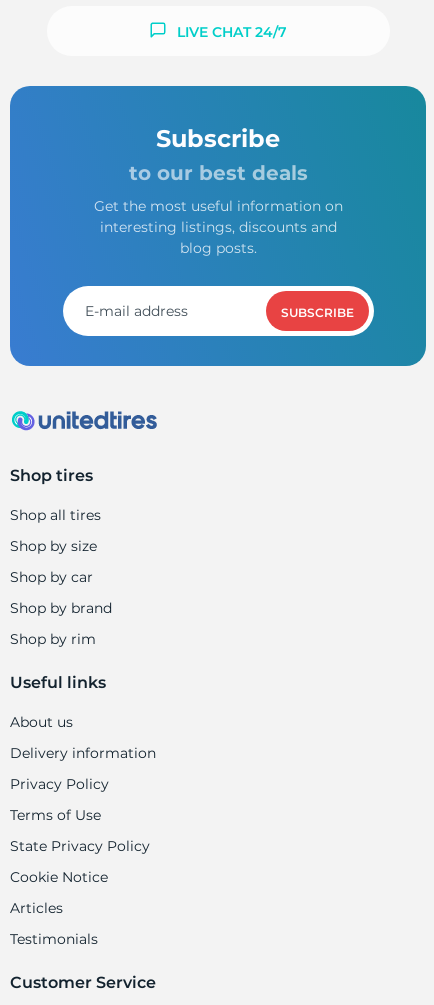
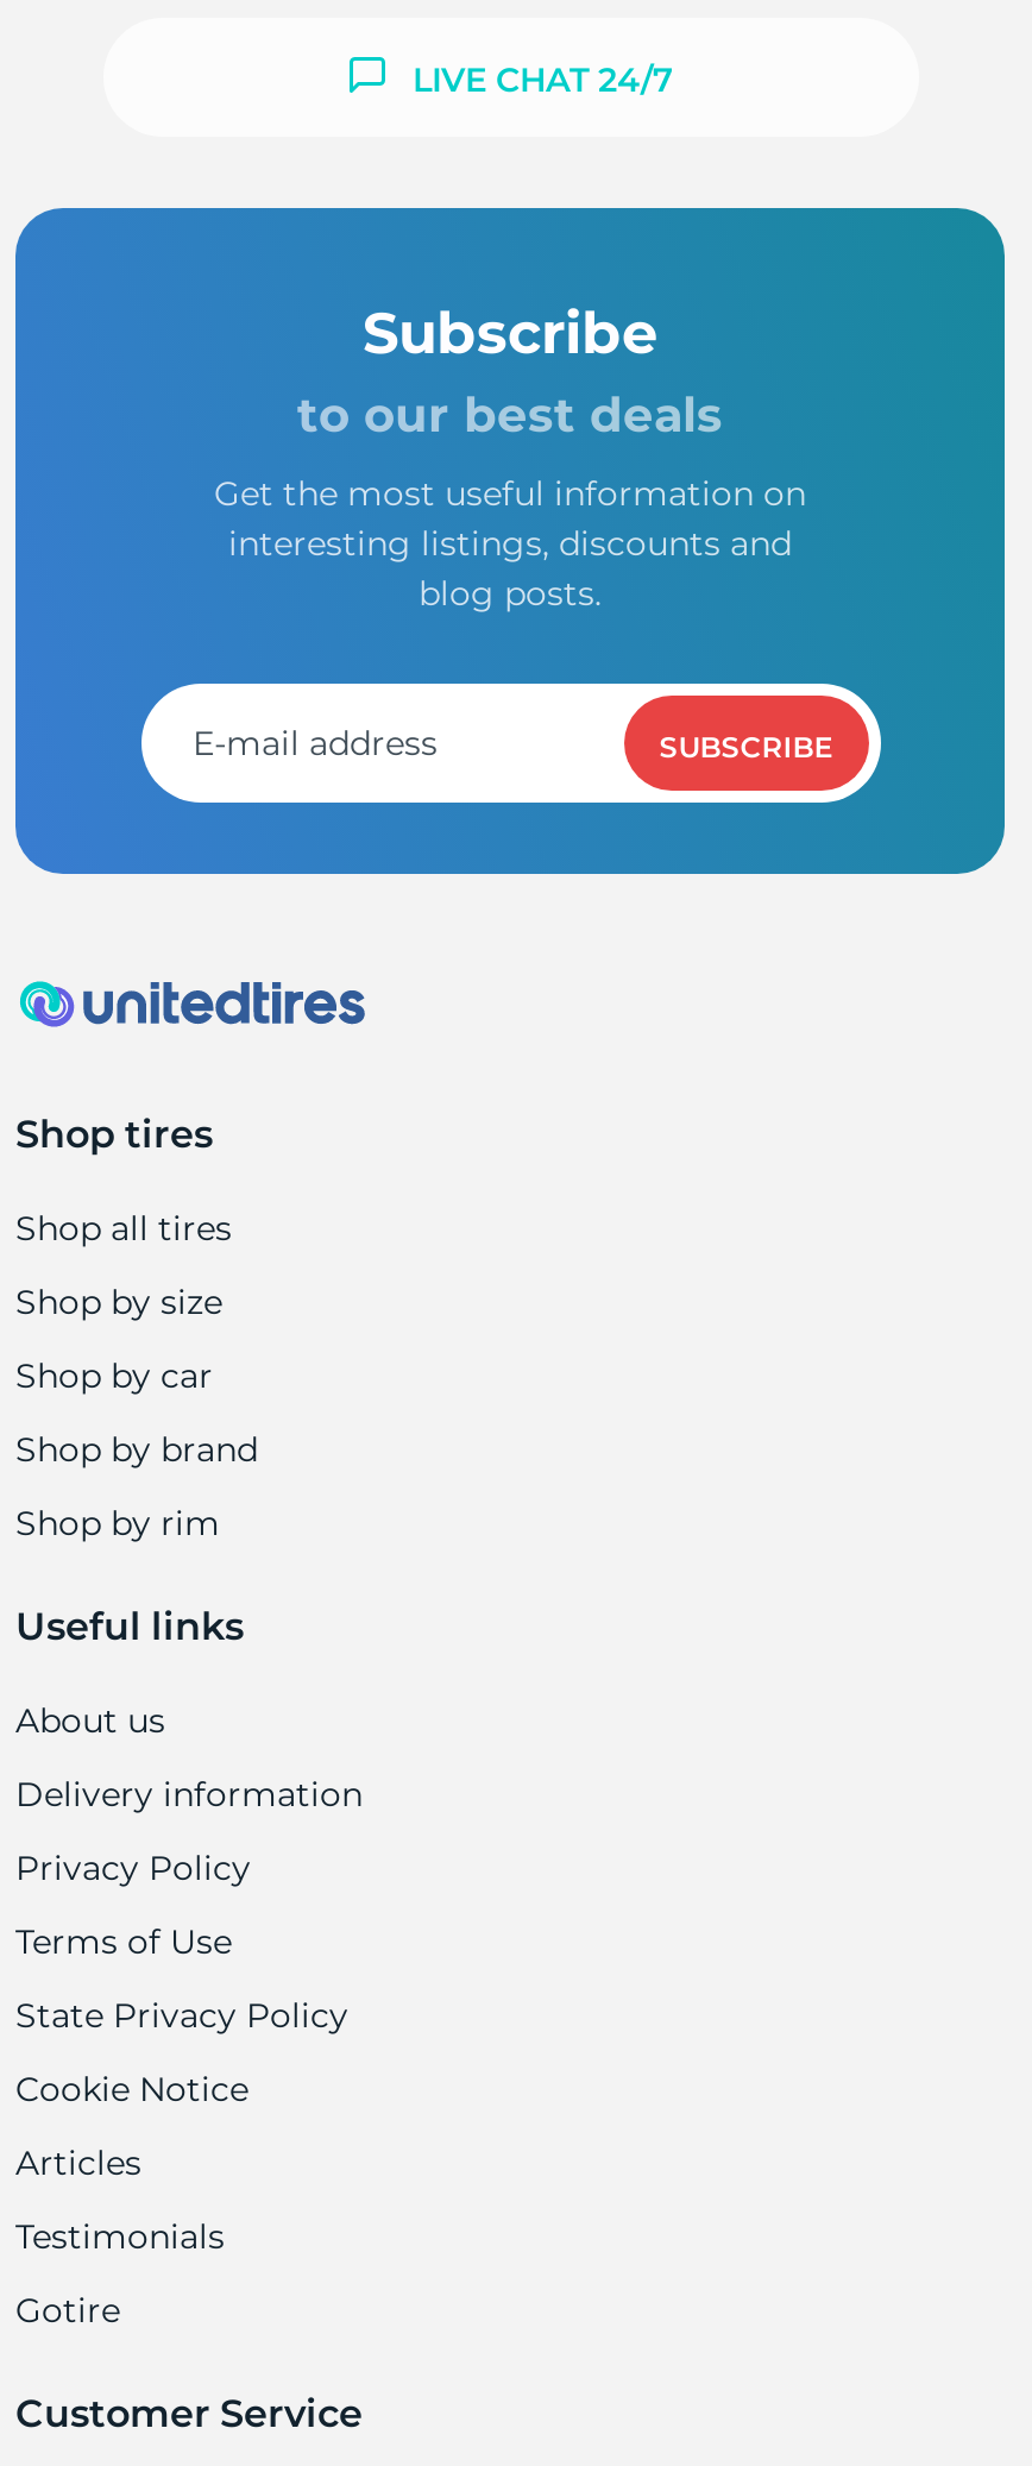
+ Gotire
